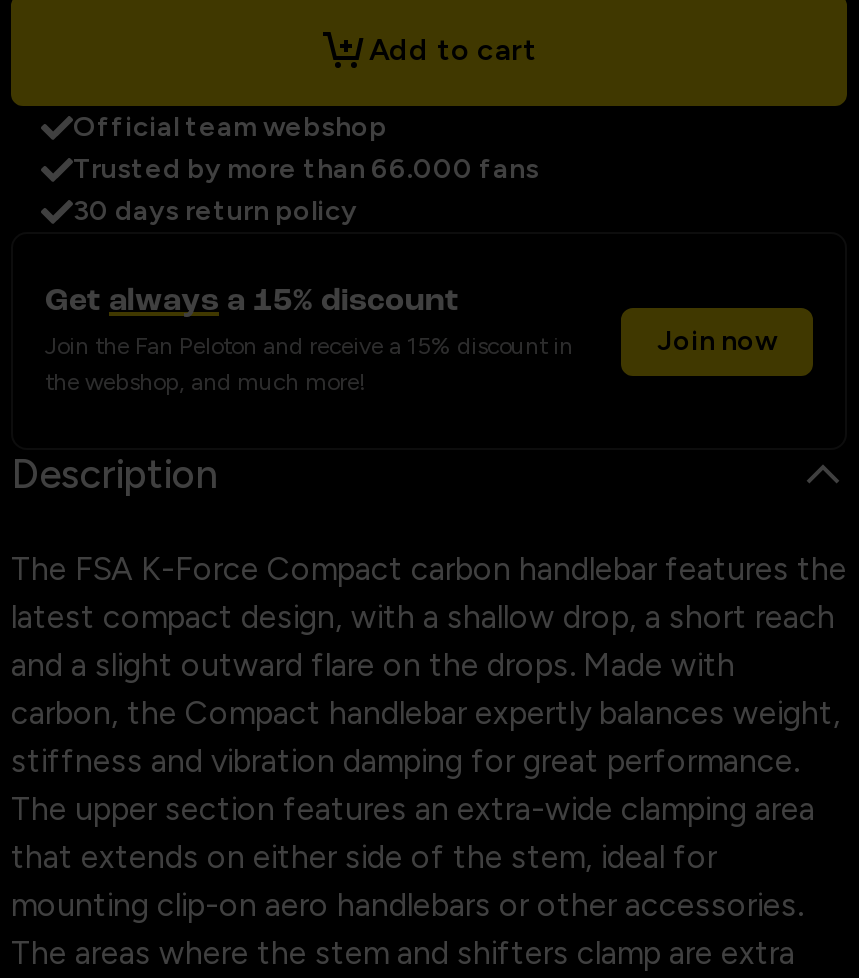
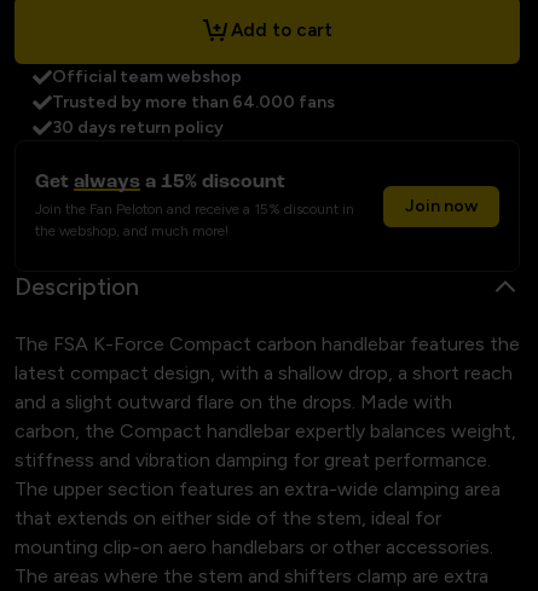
- Trusted by more than 66.000 fans
+ Trusted by more than 64.000 fans
